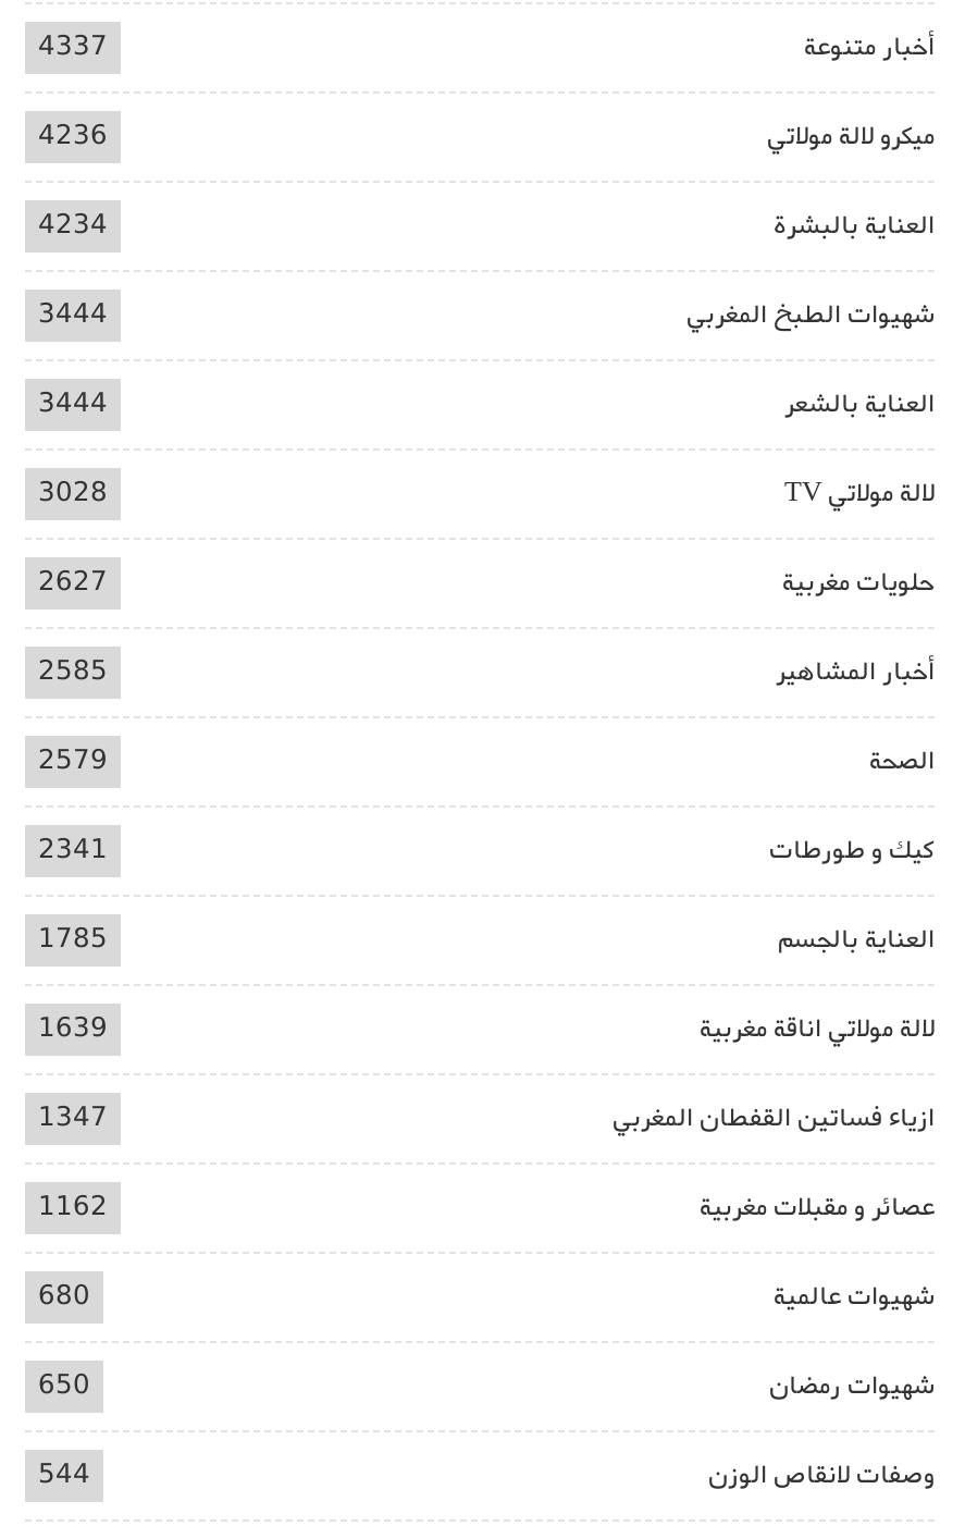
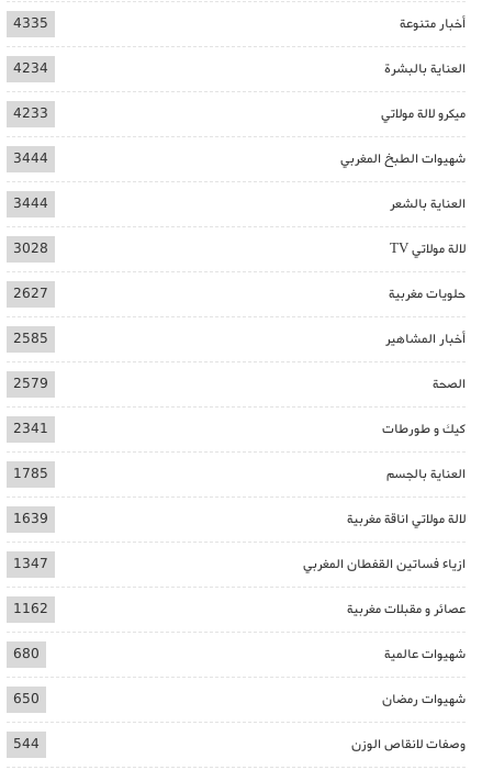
- 4337
- 4236
+ 4335

moved down: ميكرو لالة مولاتي

moved up: العناية بالبشرة | 4234

+ 4233
